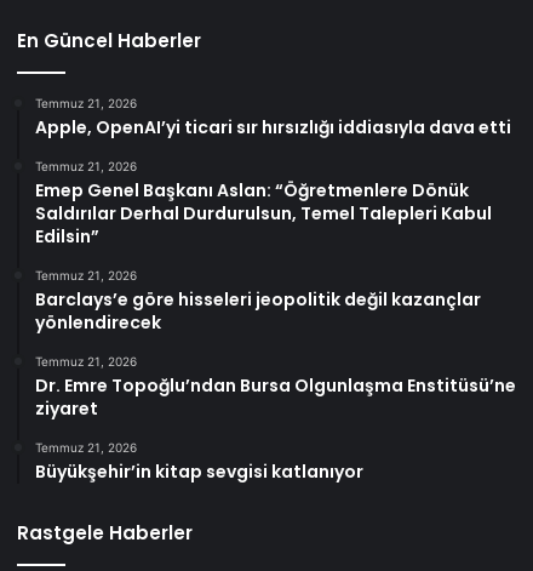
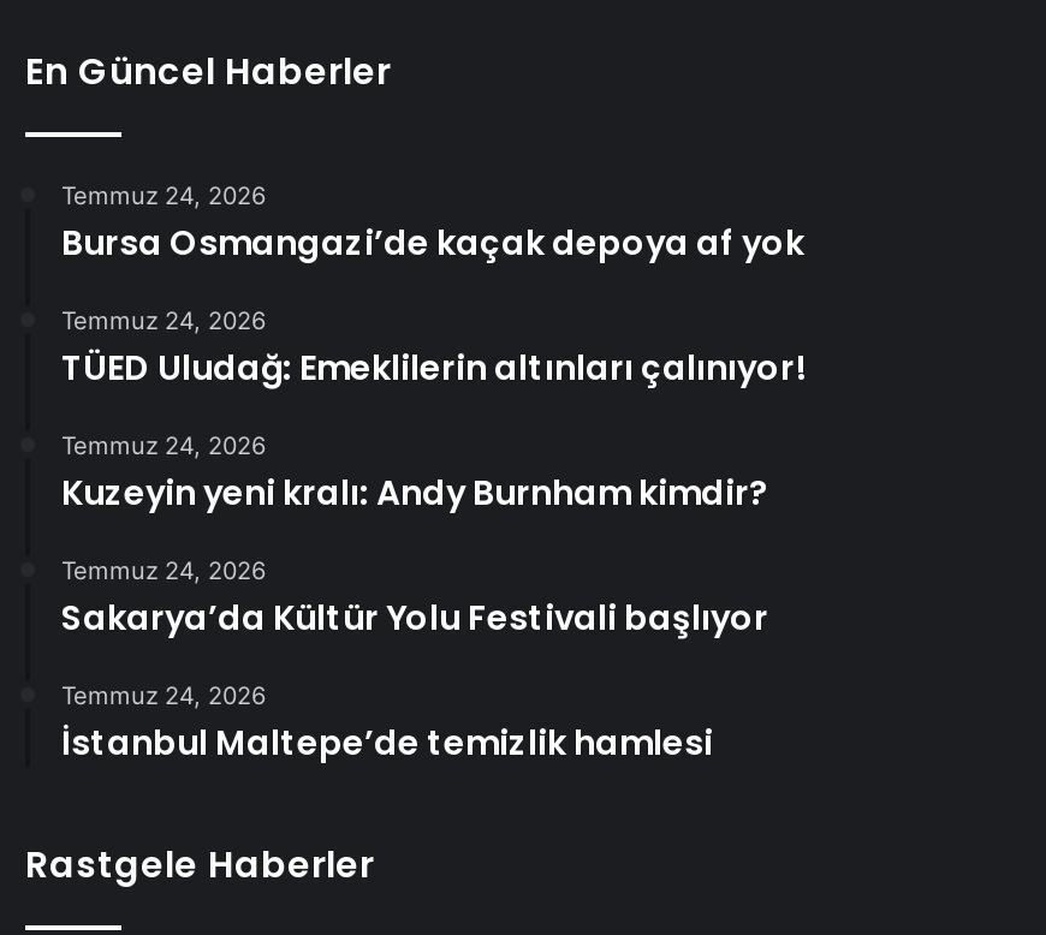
- Temmuz 21, 2026
- Apple, OpenAI’yi ticari sır hırsızlığı iddiasıyla dava etti
+ Temmuz 24, 2026
+ Bursa Osmangazi’de kaçak depoya af yok

- Temmuz 21, 2026
- Emep Genel Başkanı Aslan: “Öğretmenlere Dönük
- Saldırılar Derhal Durdurulsun, Temel Talepleri Kabul
- Edilsin”
+ Temmuz 24, 2026
+ TÜED Uludağ: Emeklilerin altınları çalınıyor!

- Temmuz 21, 2026
- Barclays’e göre hisseleri jeopolitik değil kazançlar
- yönlendirecek
+ Temmuz 24, 2026
+ Kuzeyin yeni kralı: Andy Burnham kimdir?

- Temmuz 21, 2026
- Dr. Emre Topoğlu’ndan Bursa Olgunlaşma Enstitüsü’ne
- ziyaret
+ Temmuz 24, 2026
+ Sakarya’da Kültür Yolu Festivali başlıyor

- Temmuz 21, 2026
- Büyükşehir’in kitap sevgisi katlanıyor
+ Temmuz 24, 2026
+ İstanbul Maltepe’de temizlik hamlesi
